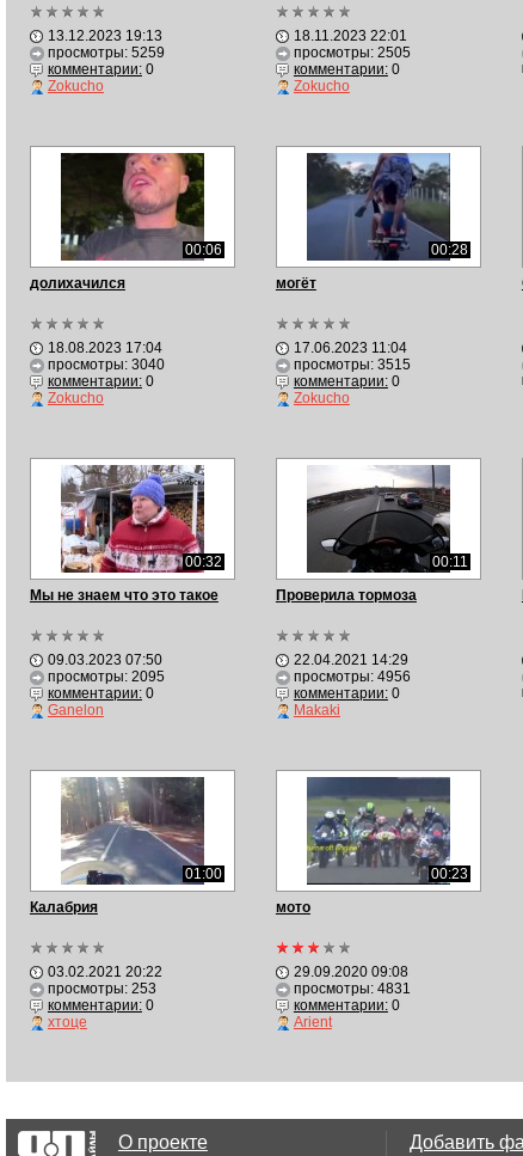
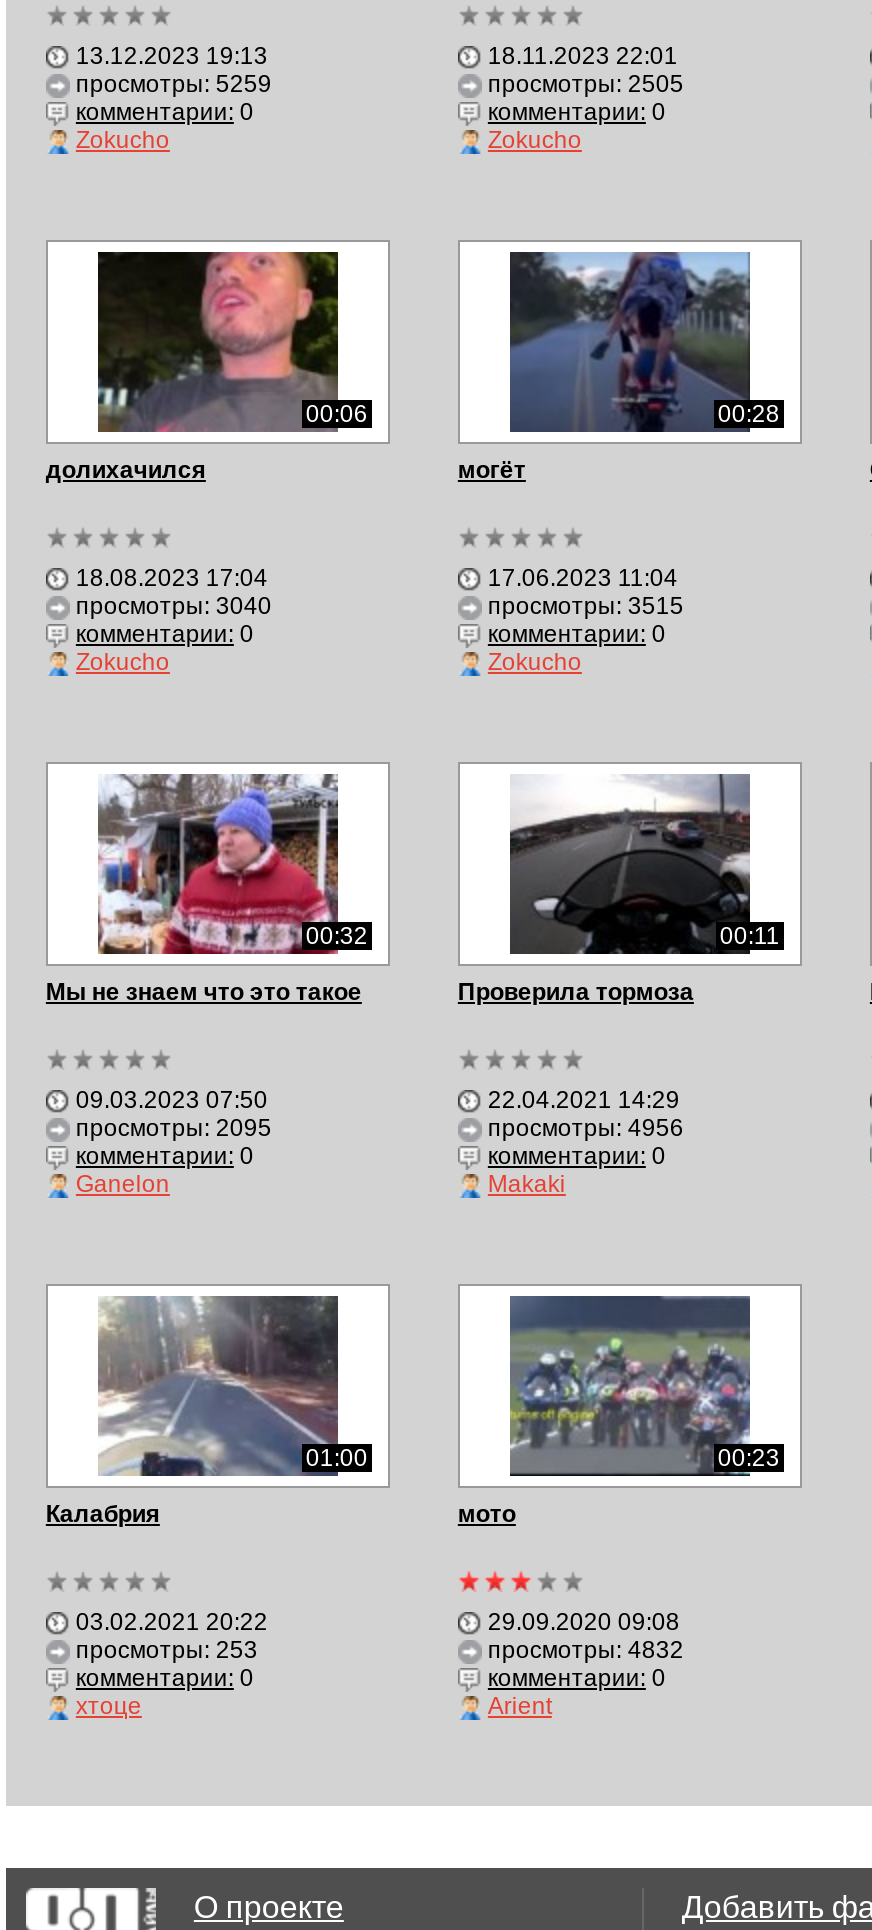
- просмотры: 4831
+ просмотры: 4832
